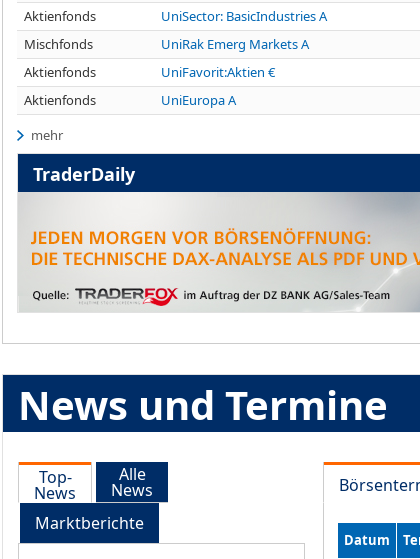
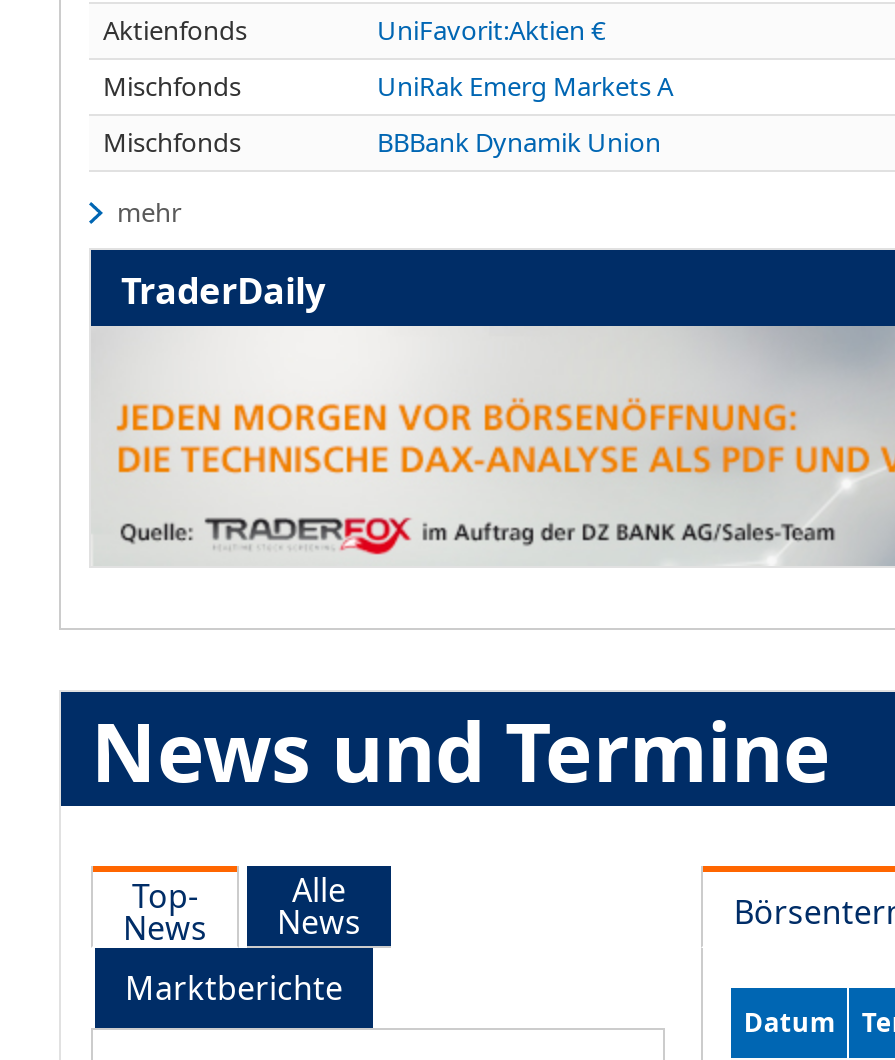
- UniSector: BasicIndustries A

- Aktienfonds
- Aktienfonds
- UniEuropa A
+ Mischfonds
+ BBBank Dynamik Union

moved up: UniFavorit:Aktien €
